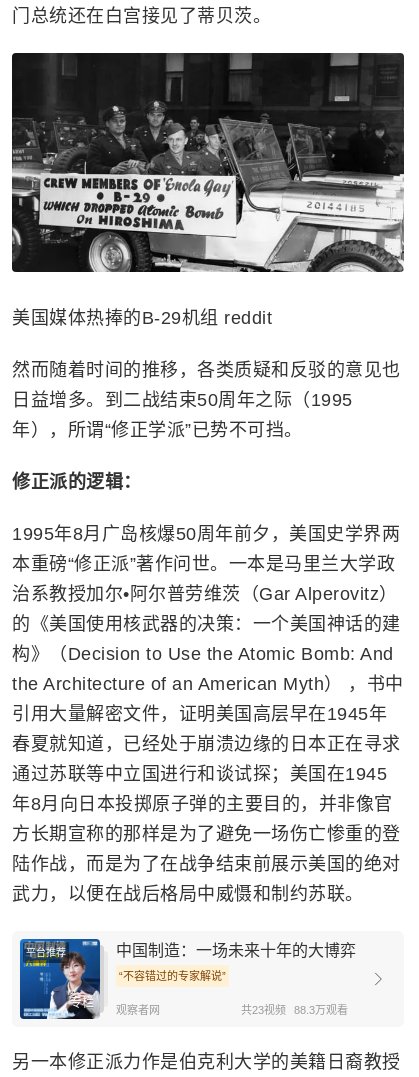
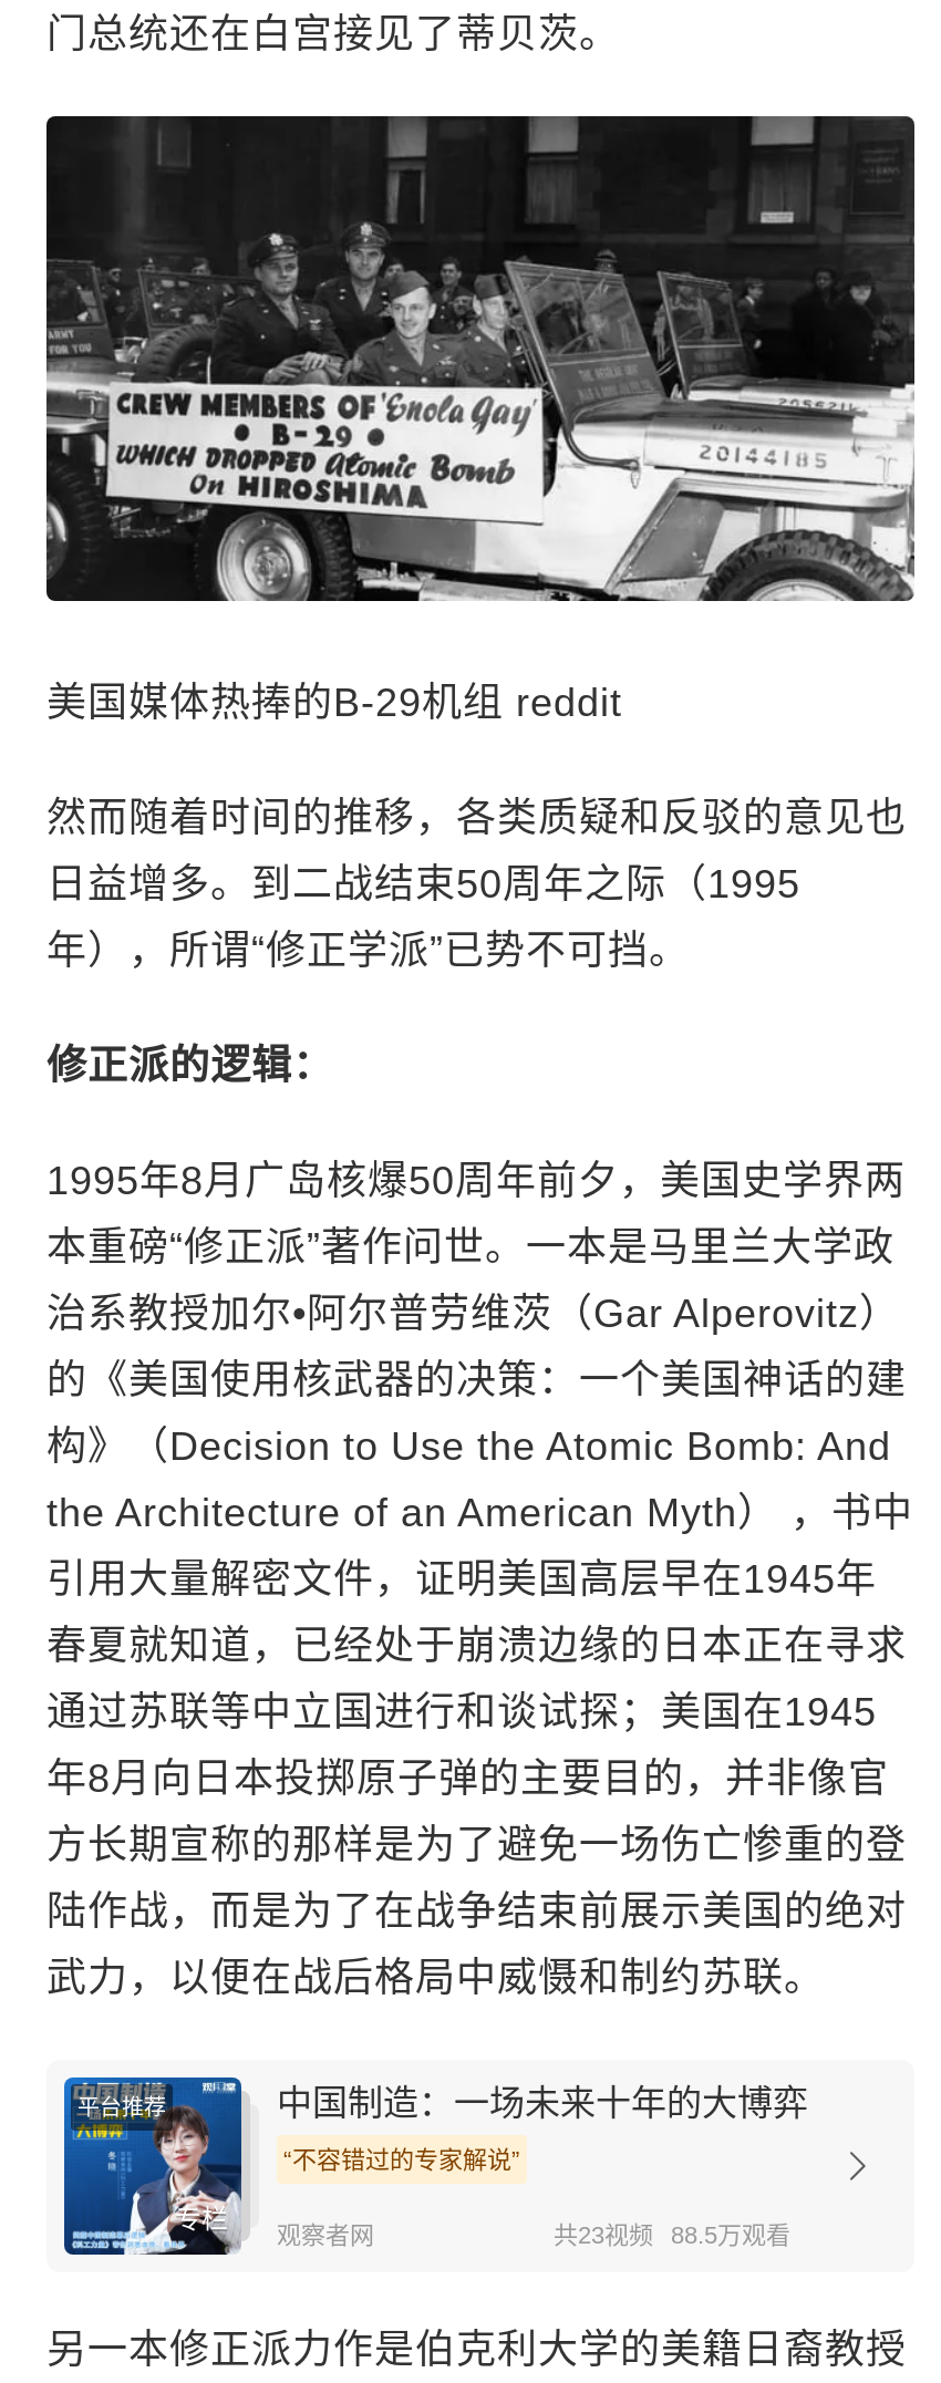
- 共23视频 88.3万观看
+ 共23视频 88.5万观看
